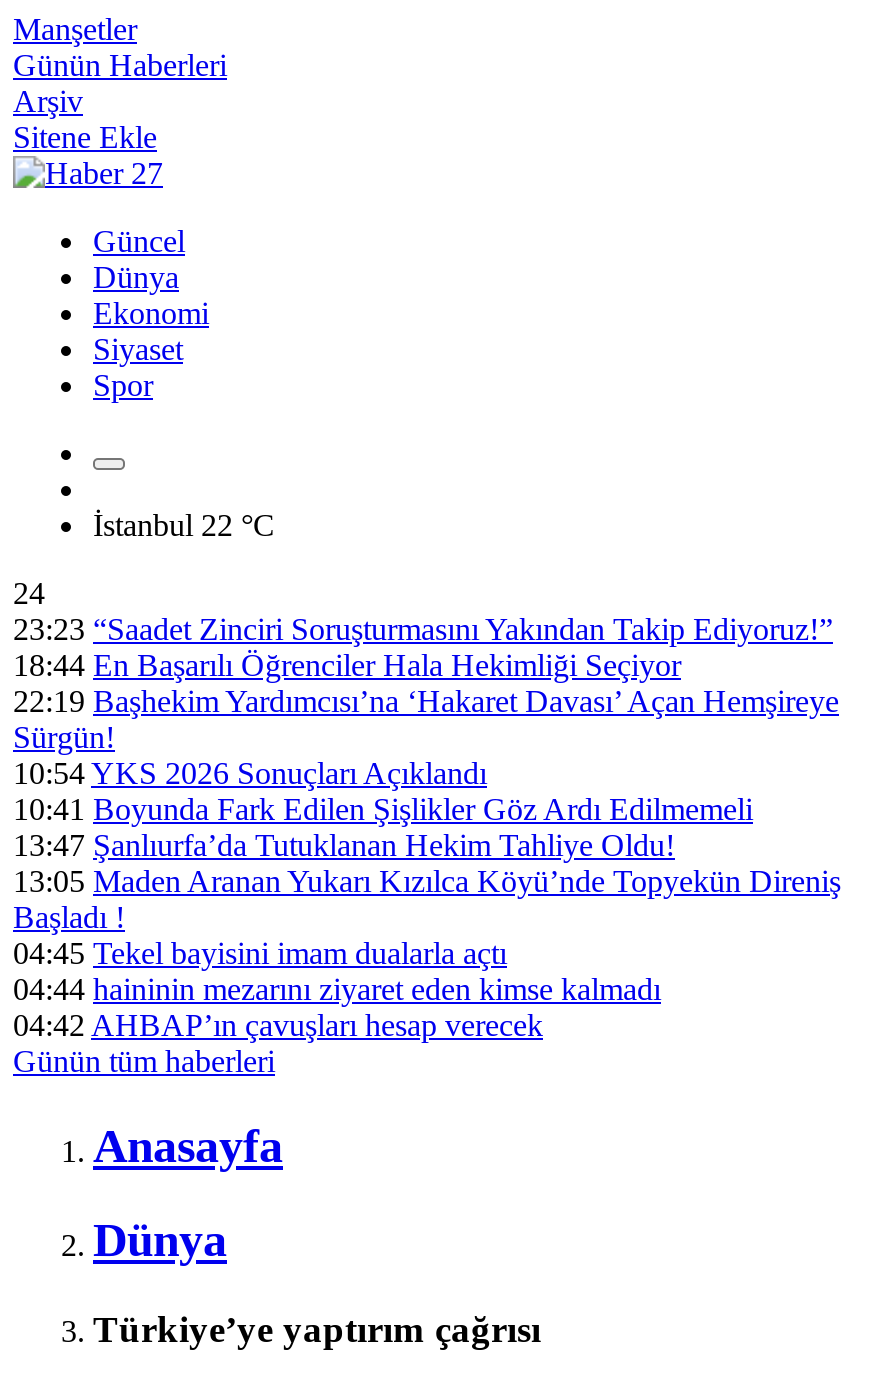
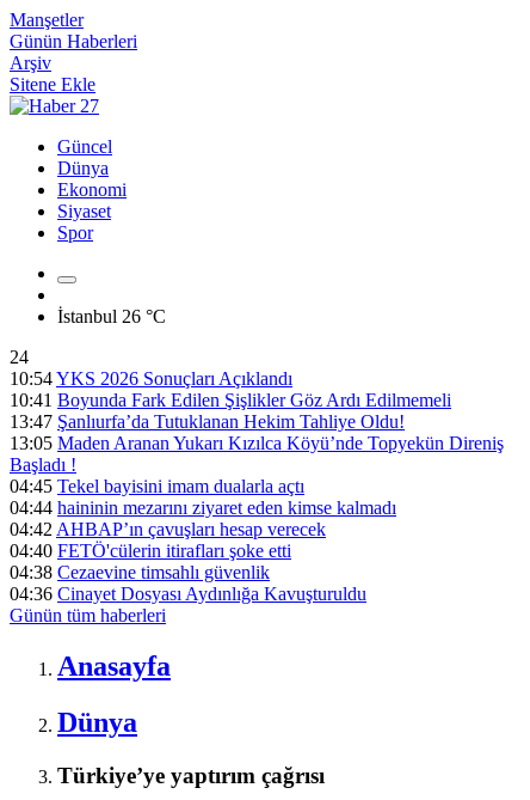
- İstanbul 22 °C
+ İstanbul 26 °C

- 23:23 “Saadet Zinciri Soruşturmasını Yakından Takip Ediyoruz!”
- 18:44 En Başarılı Öğrenciler Hala Hekimliği Seçiyor
- 22:19 Başhekim Yardımcısı’na ‘Hakaret Davası’ Açan Hemşireye
- Sürgün!

moved up: 10:54 YKS 2026 Sonuçları Açıklandı | 10:41 Boyunda Fark Edilen Şişlikler Göz Ardı Edilmemeli | 13:47 Şanlıurfa’da Tutuklanan Hekim Tahliye Oldu! | 13:05 Maden Aranan Yukarı Kızılca Köyü’nde Topyekün Direniş | Başladı ! | 04:45 Tekel bayisini imam dualarla açtı | 04:44 haininin mezarını ziyaret eden kimse kalmadı | 04:42 AHBAP’ın çavuşları hesap verecek

+ 04:40 FETÖ'cülerin itirafları şoke etti
+ 04:38 Cezaevine timsahlı güvenlik
+ 04:36 Cinayet Dosyası Aydınlığa Kavuşturuldu
